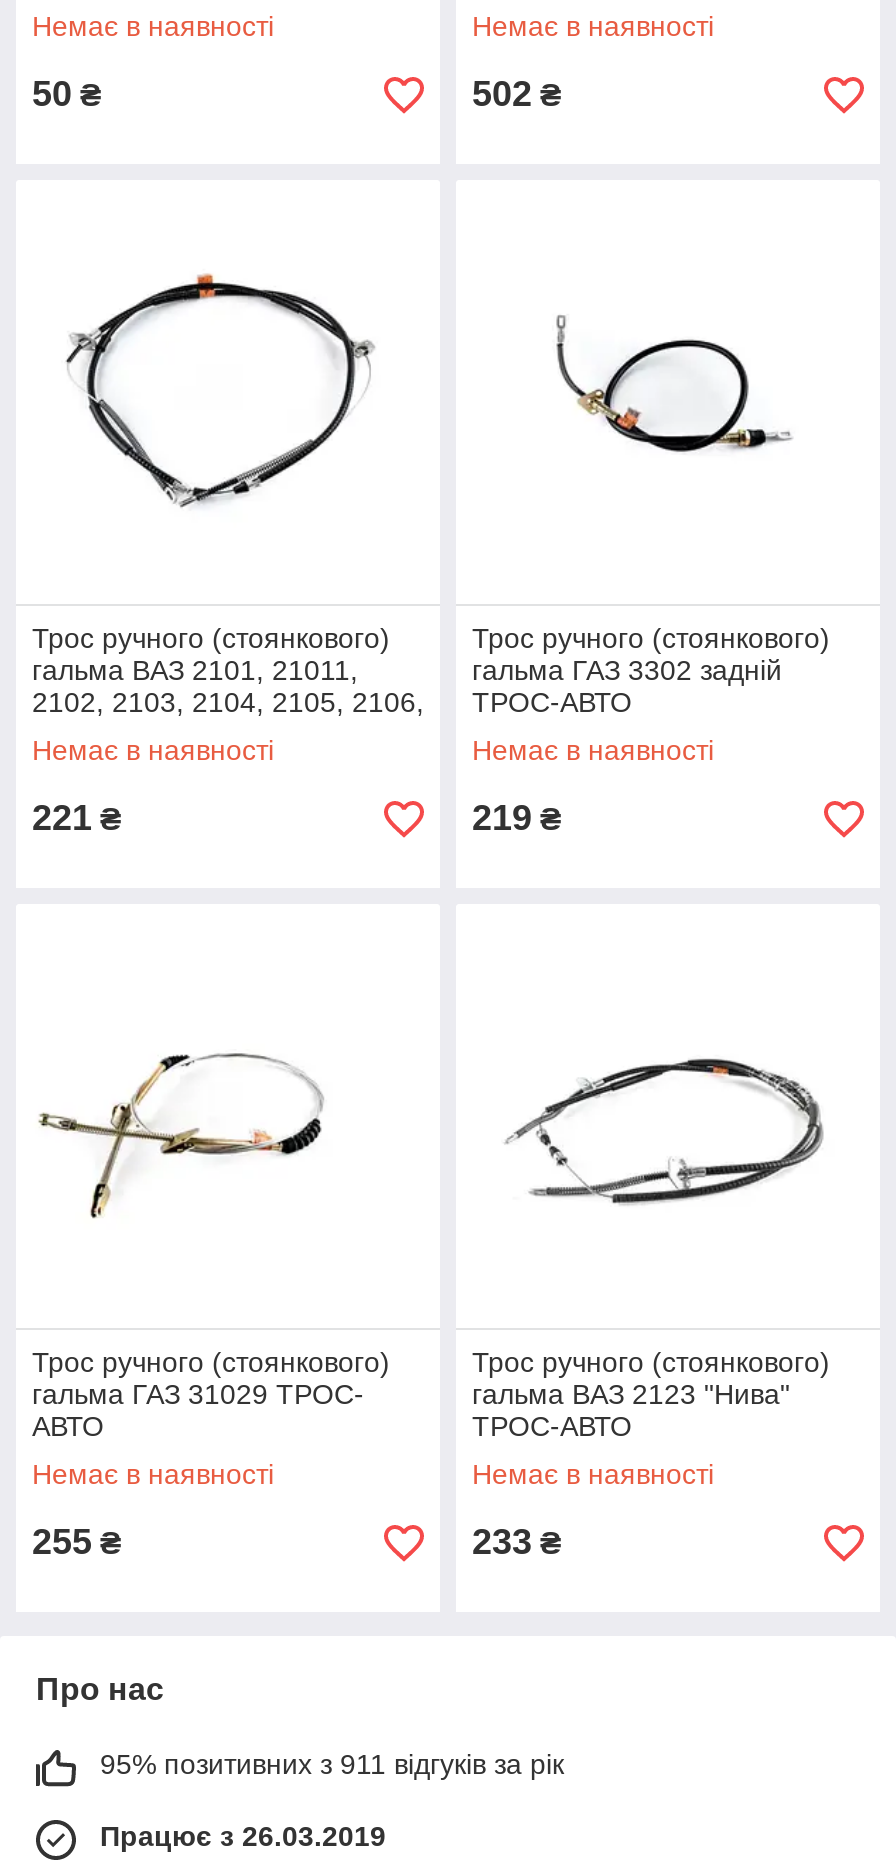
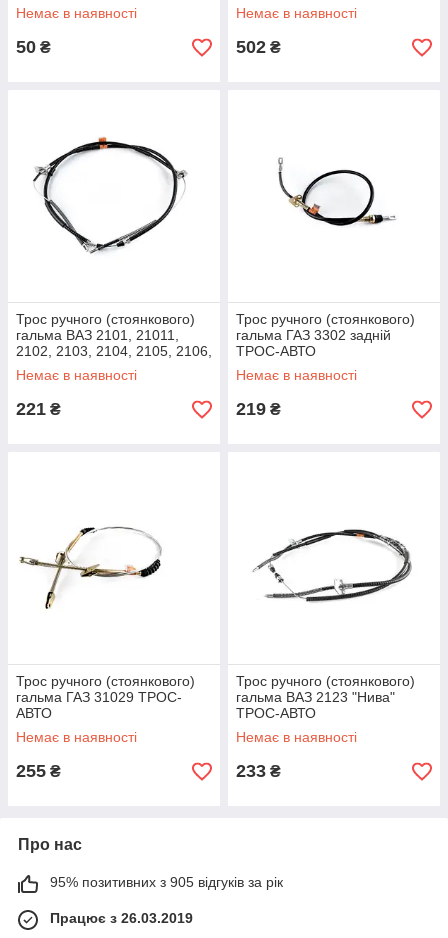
- 95% позитивних з 911 відгуків за рік
+ 95% позитивних з 905 відгуків за рік
